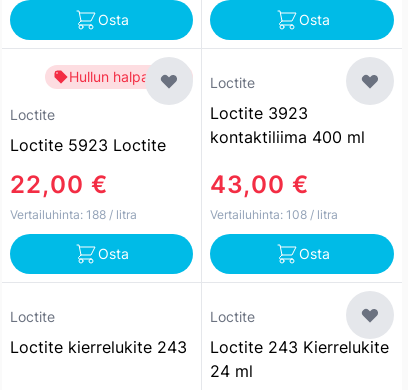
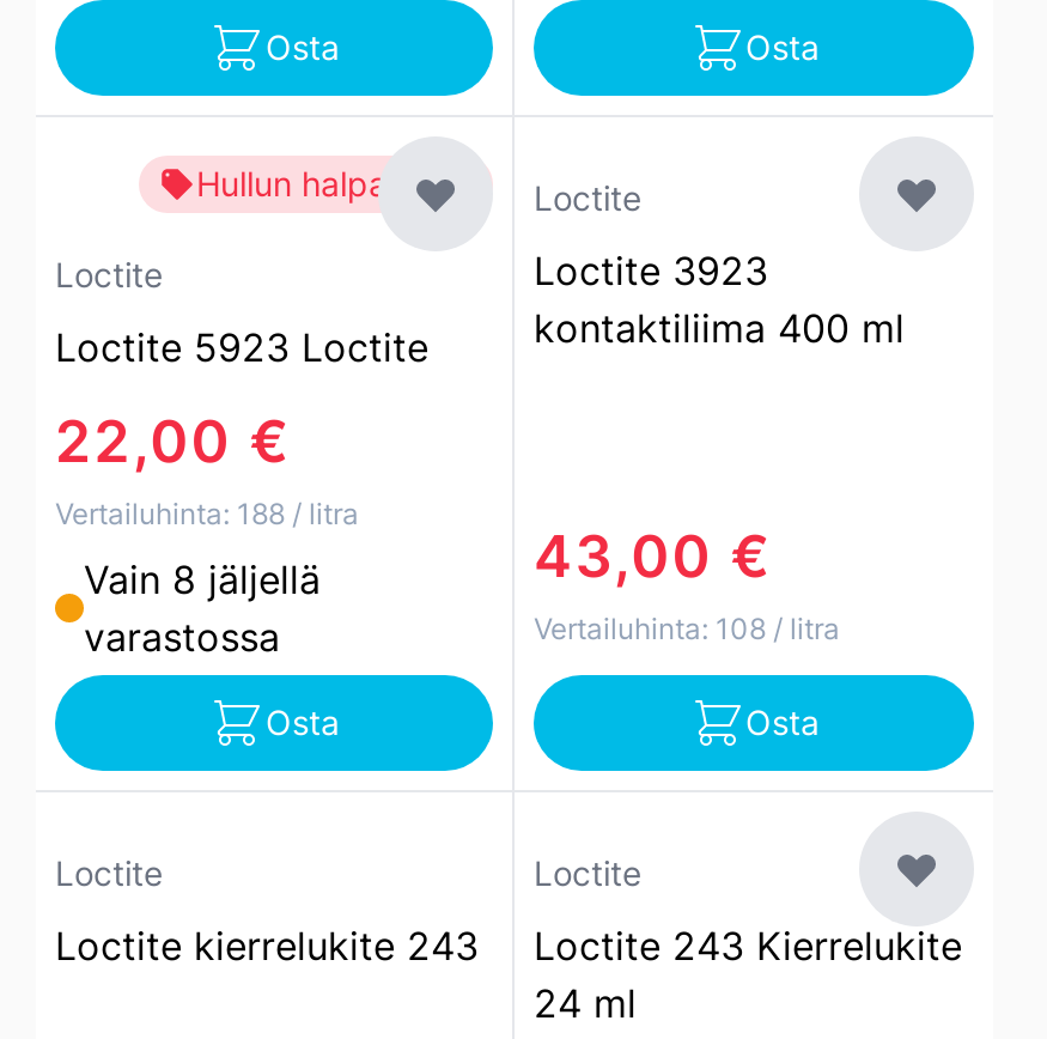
+ Vain 8 jäljellä
+ varastossa
